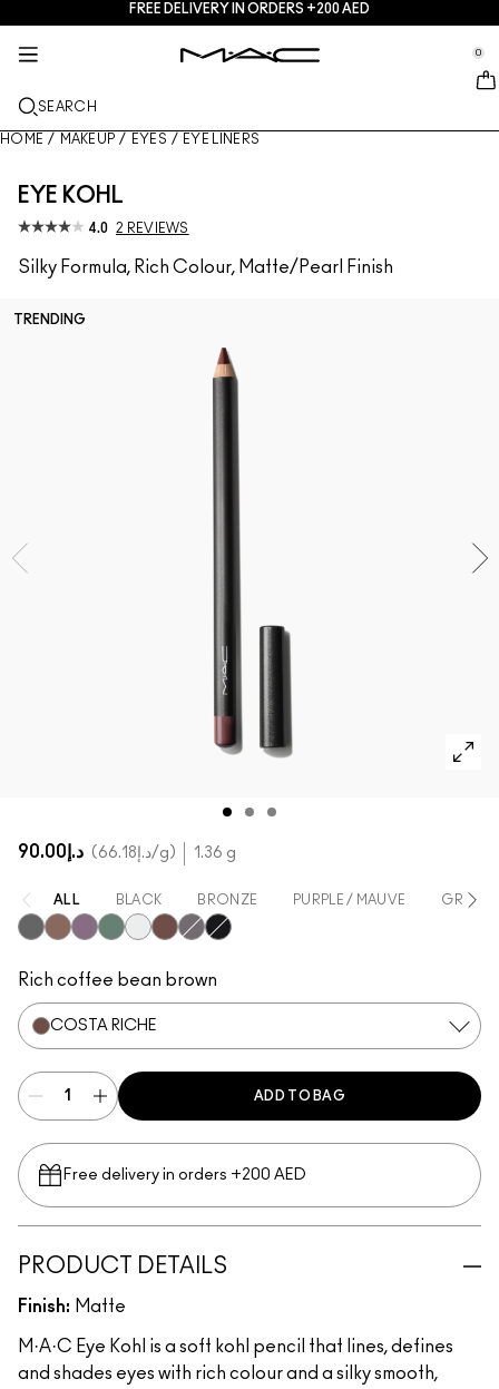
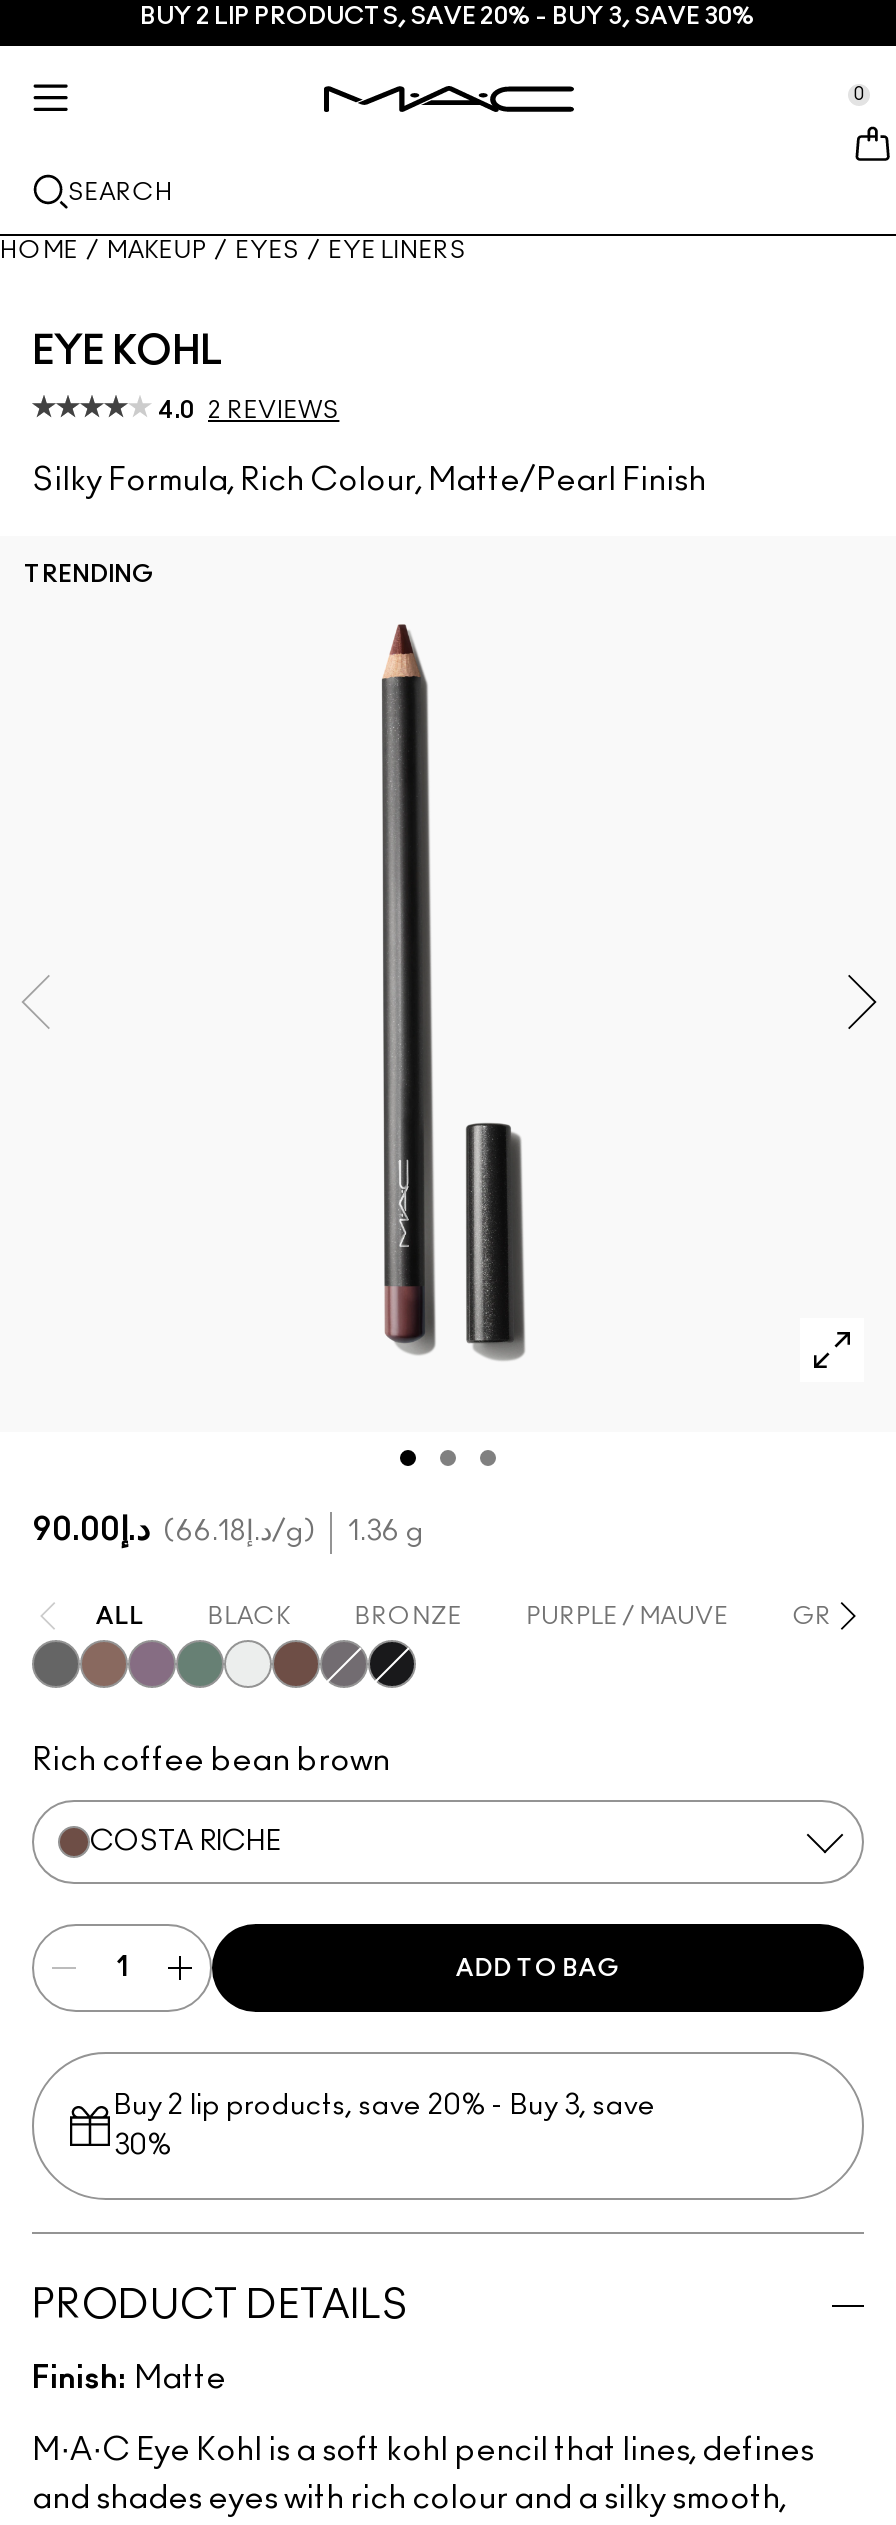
- FREE DELIVERY IN ORDERS +200 AED
+ BUY 2 LIP PRODUCTS, SAVE 20% - BUY 3, SAVE 30%

- Free delivery in orders +200 AED
+ Buy 2 lip products, save 20% - Buy 3, save
+ 30%
